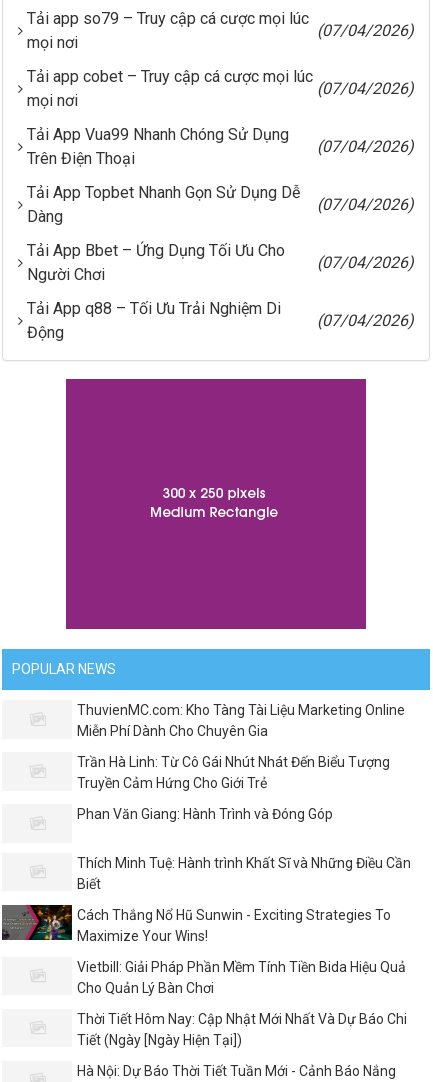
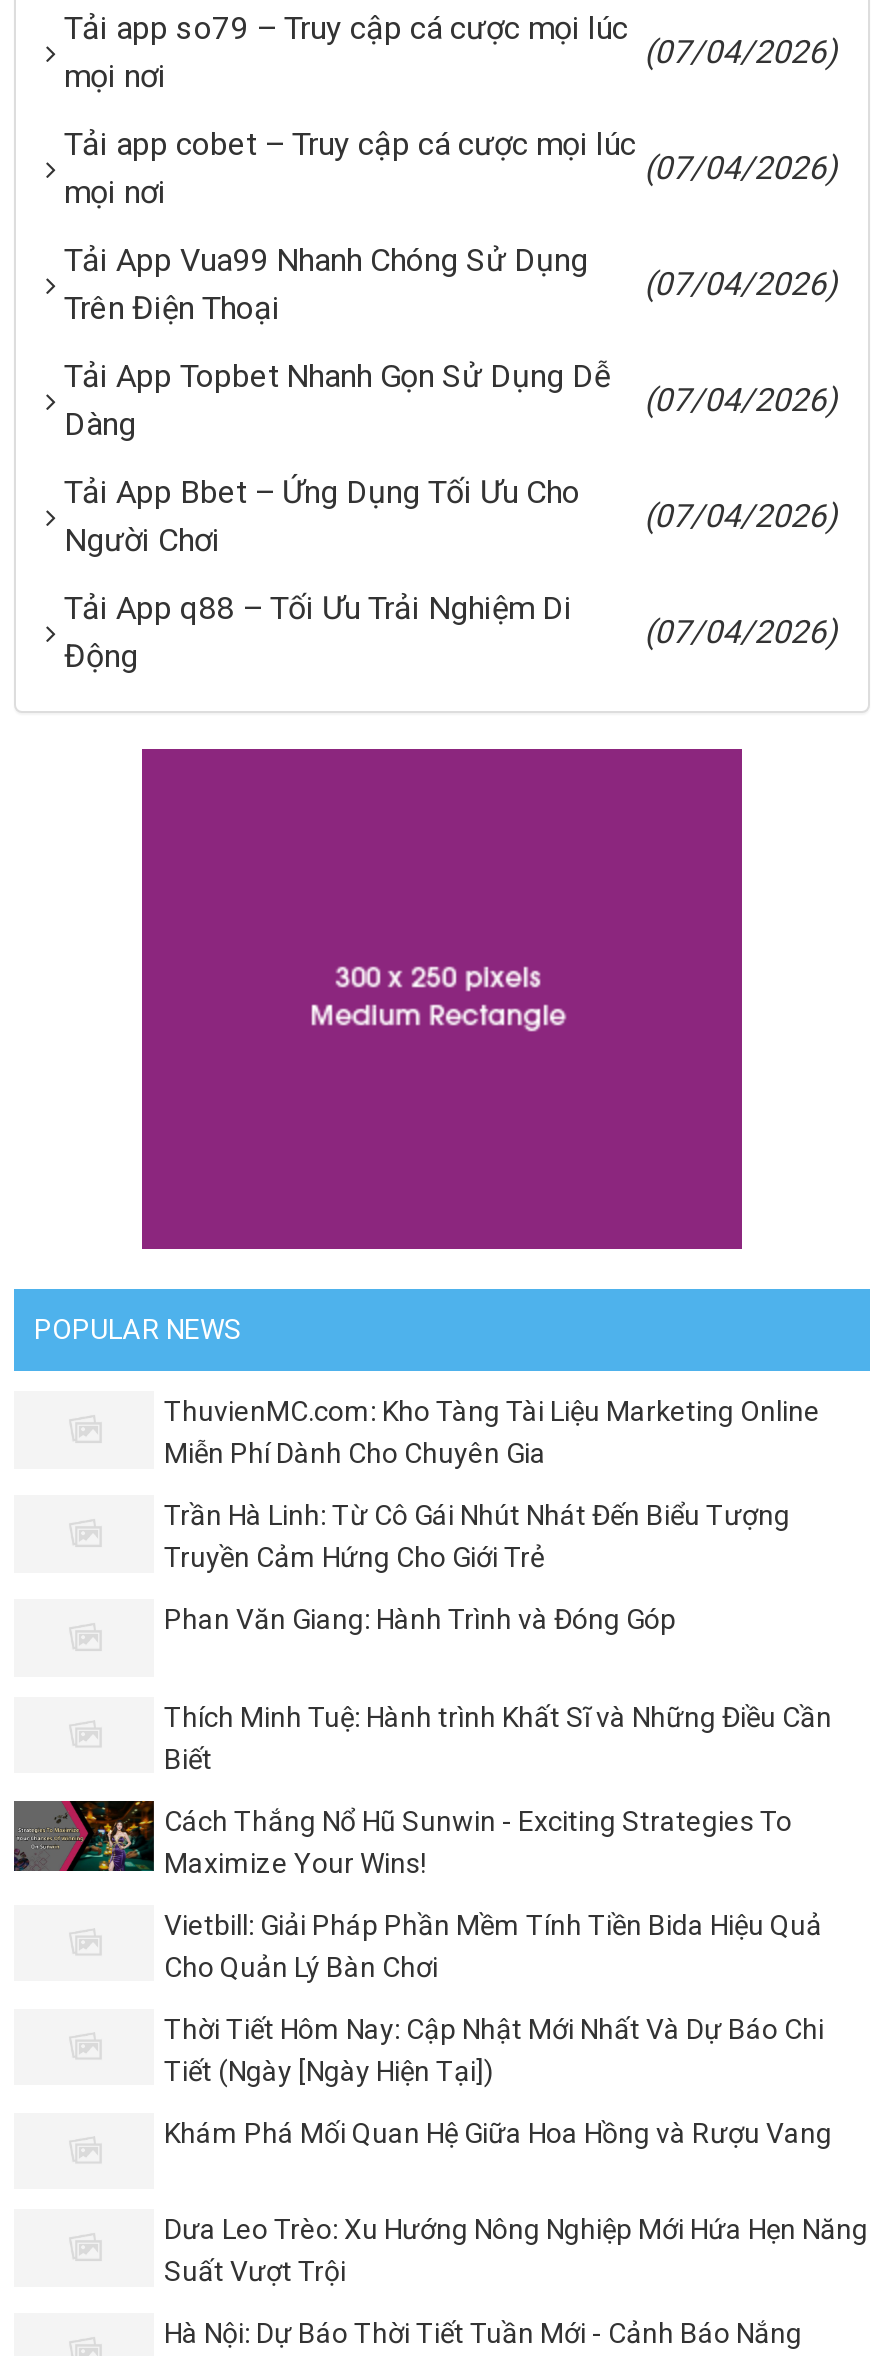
+ Khám Phá Mối Quan Hệ Giữa Hoa Hồng và Rượu Vang
+ Dưa Leo Trèo: Xu Hướng Nông Nghiệp Mới Hứa Hẹn Năng
+ Suất Vượt Trội
